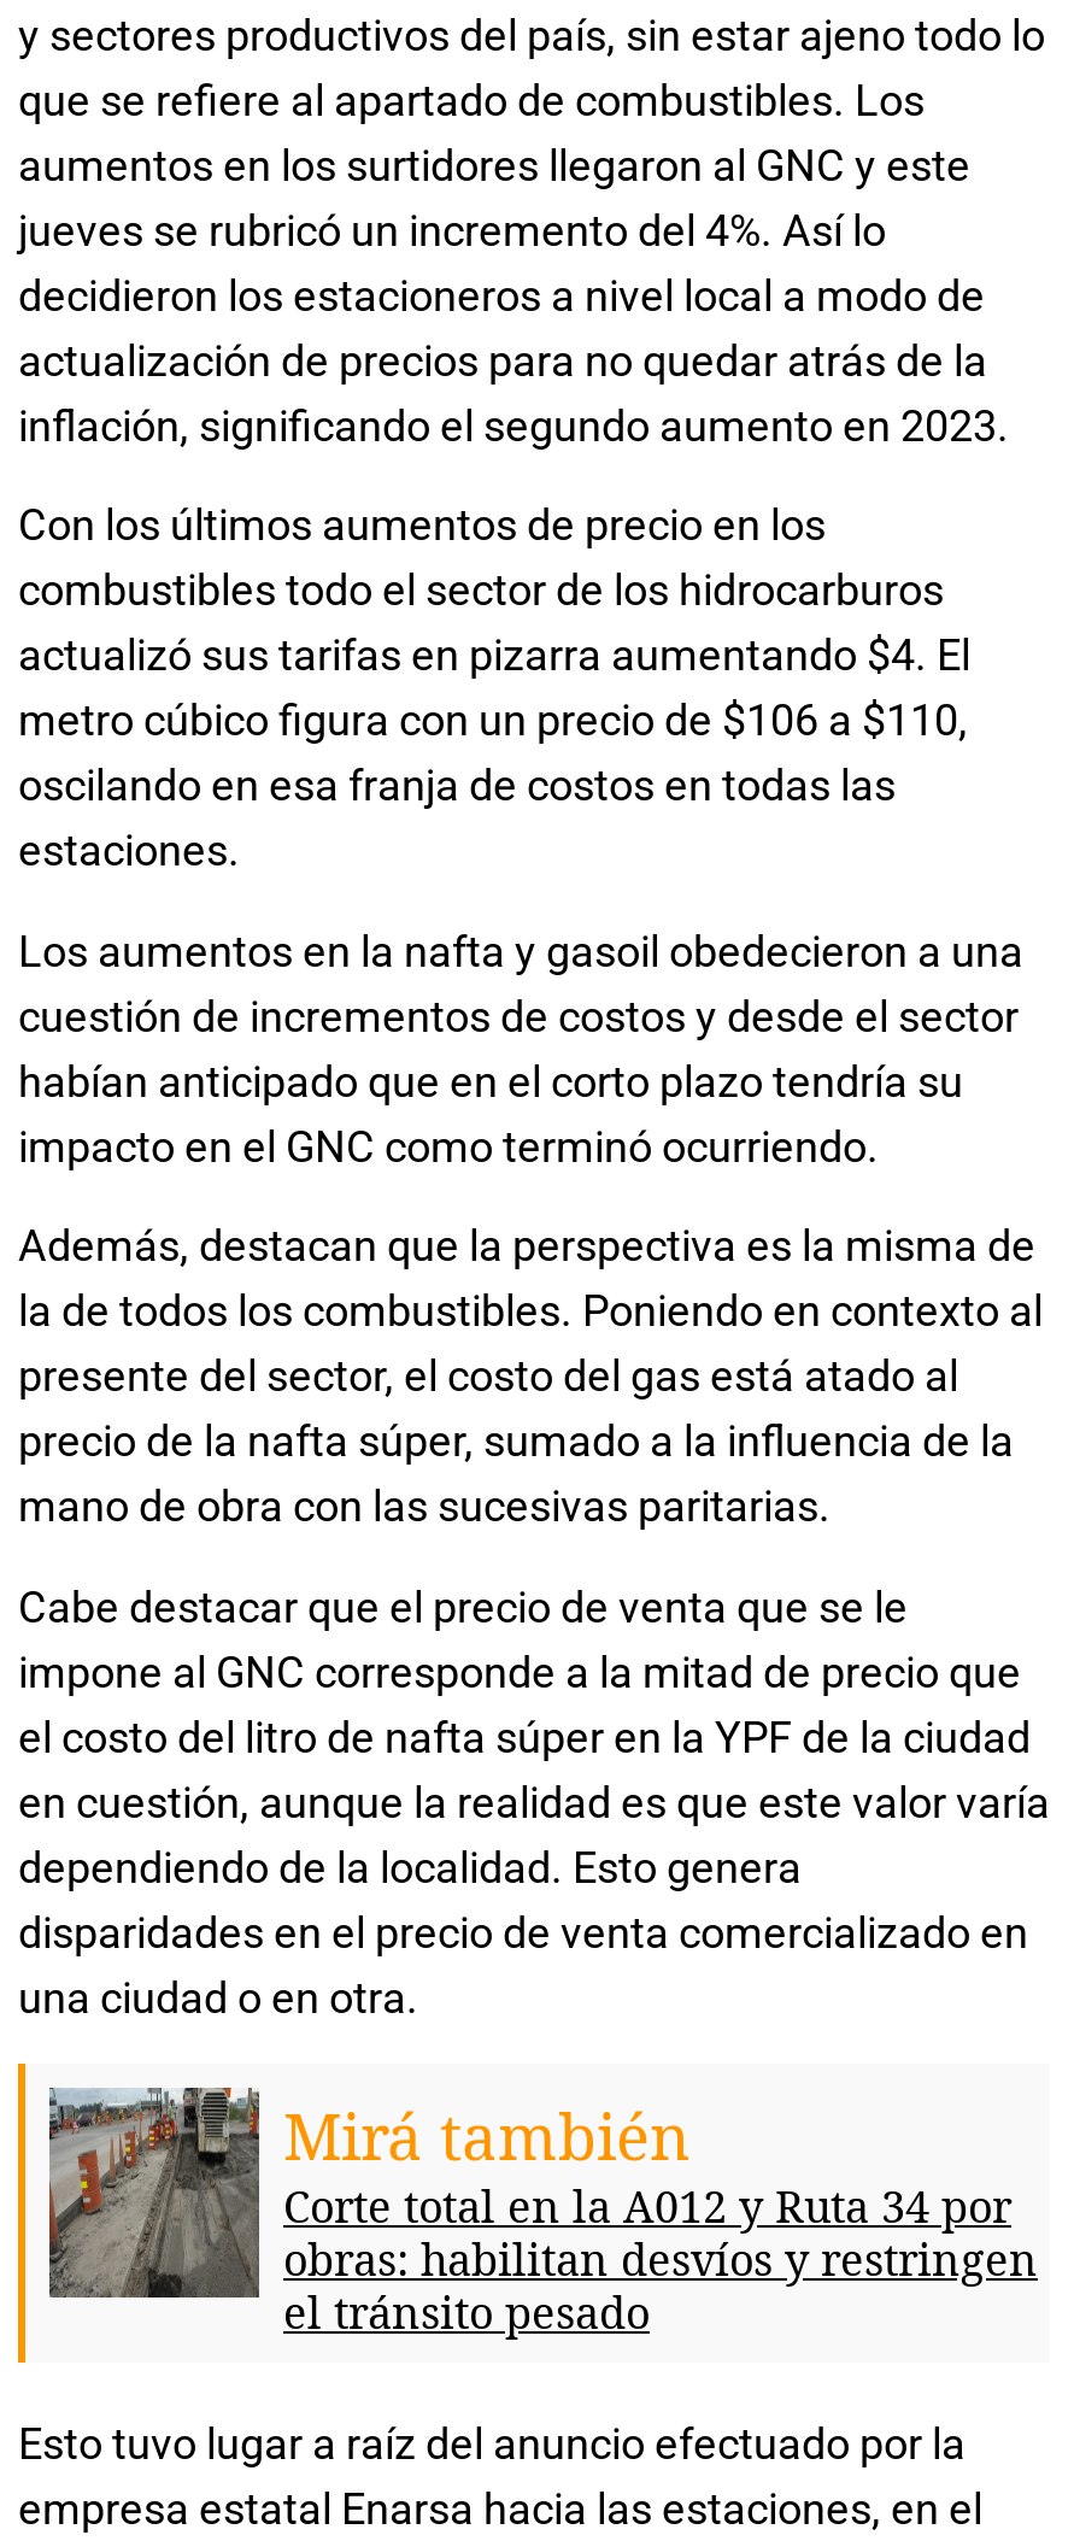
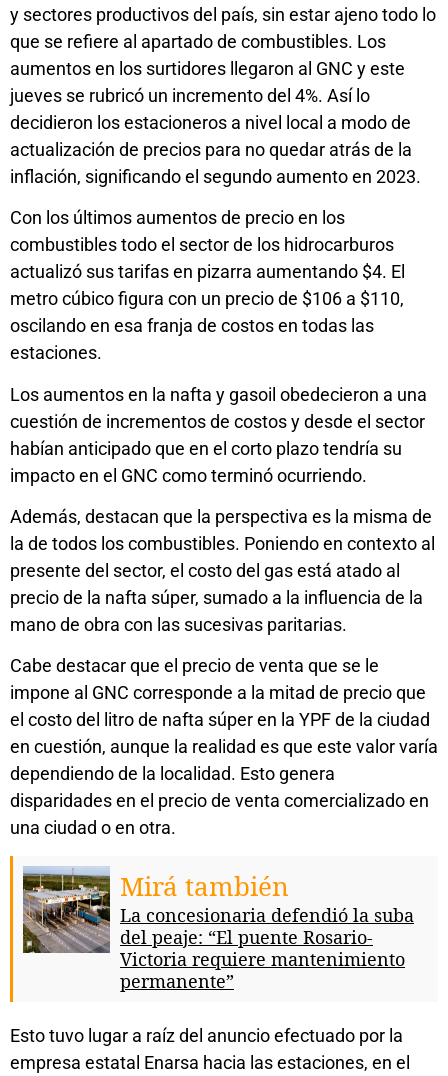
- [image]
- Corte total en la A012 y Ruta 34 por
- obras: habilitan desvíos y restringen
- el tránsito pesado
+ [image]
+ La concesionaria defendió la suba
+ del peaje: “El puente Rosario-
+ Victoria requiere mantenimiento
+ permanente”
